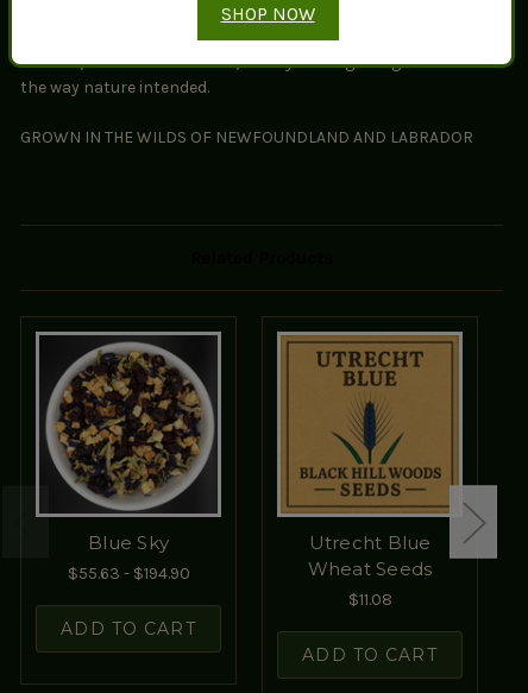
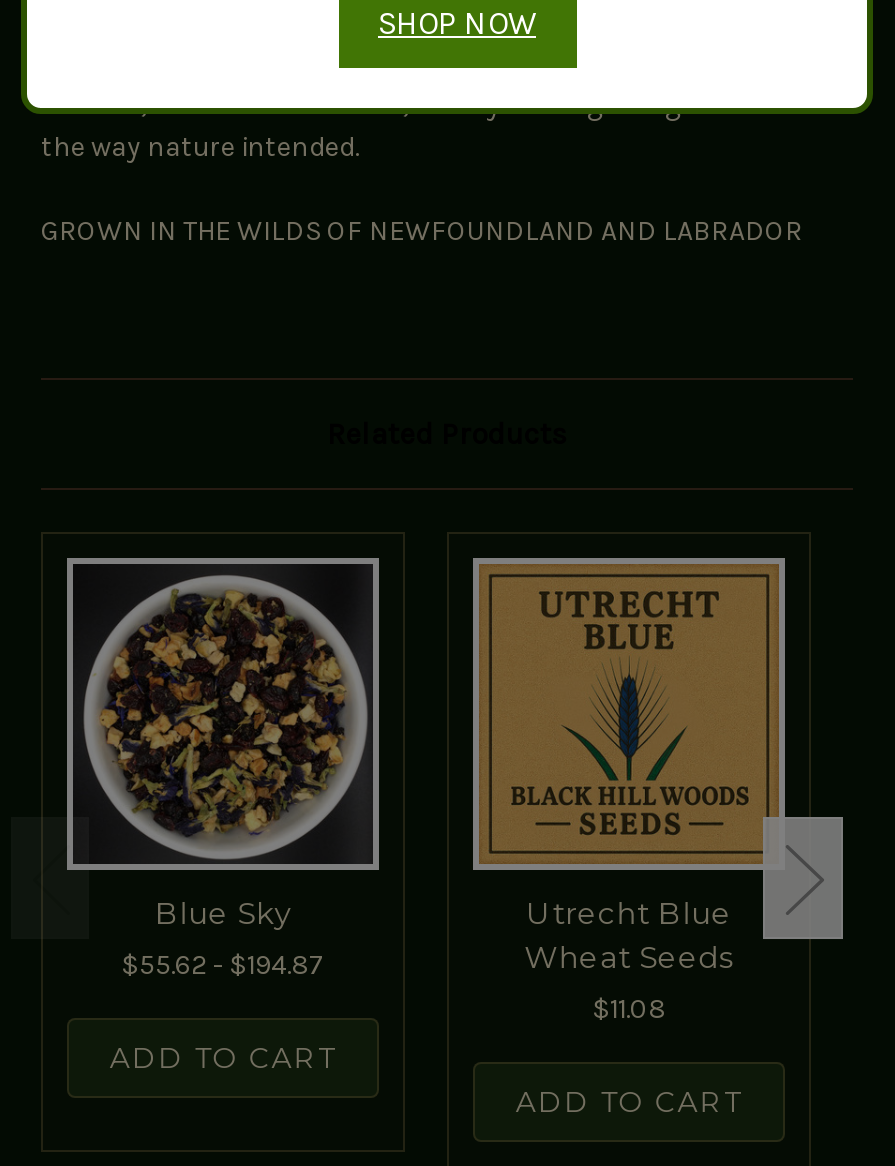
- $55.63 - $194.90
+ $55.62 - $194.87
